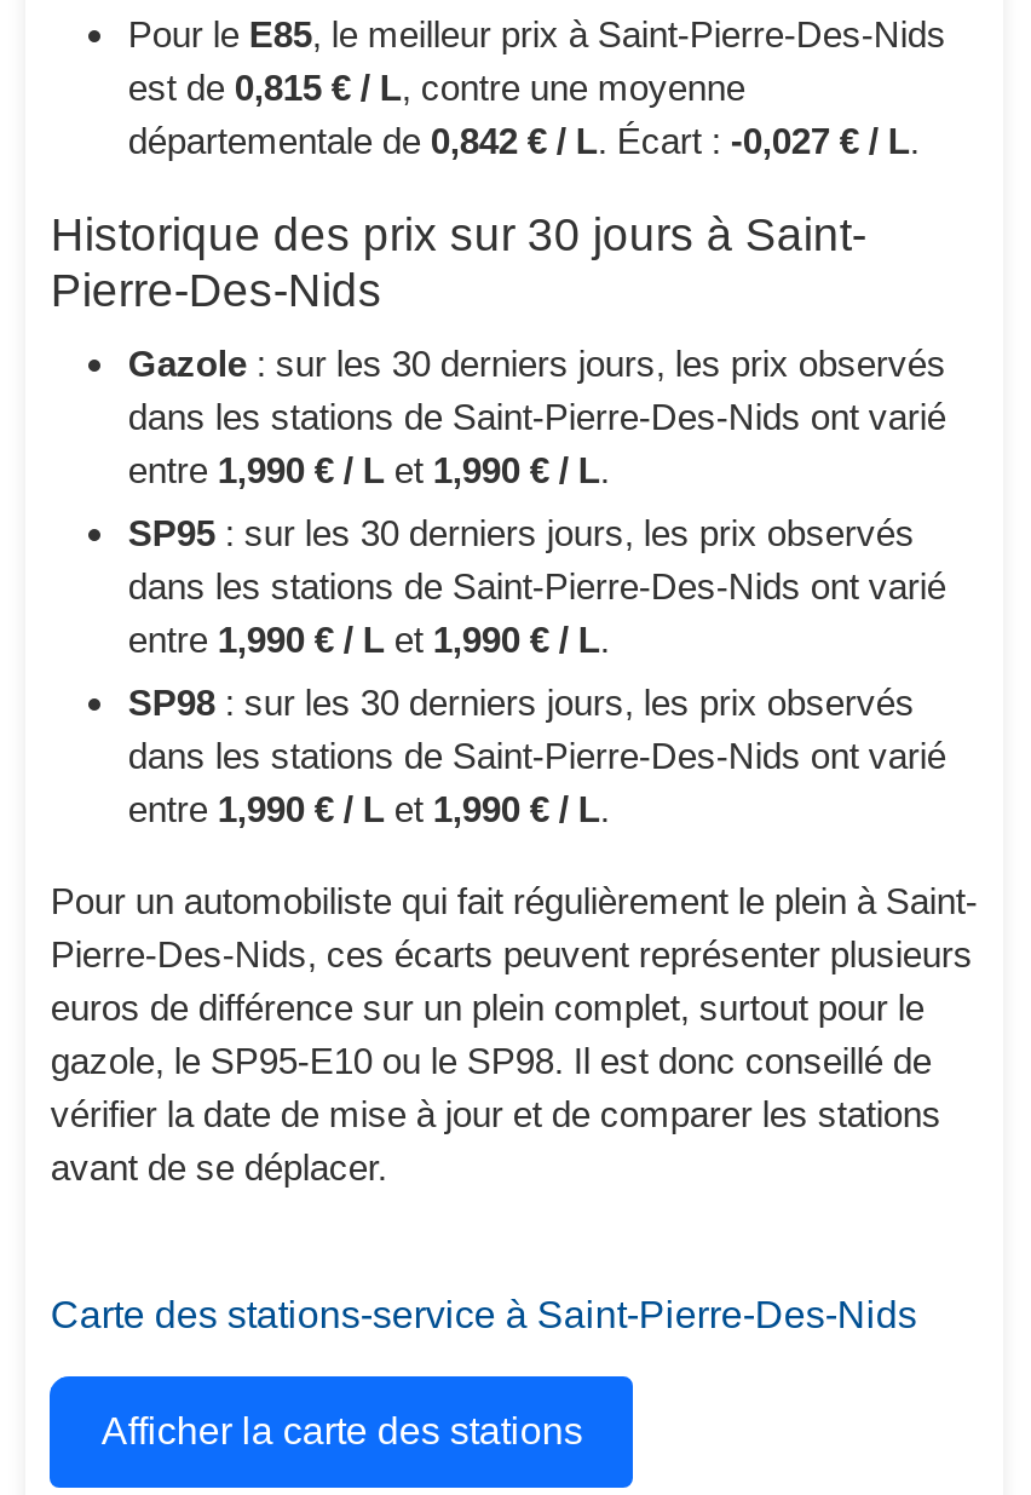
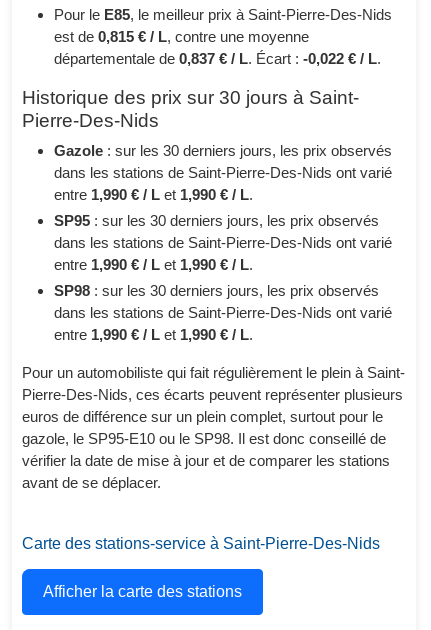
- départementale de 0,842 € / L. Écart : -0,027 € / L.
+ départementale de 0,837 € / L. Écart : -0,022 € / L.
